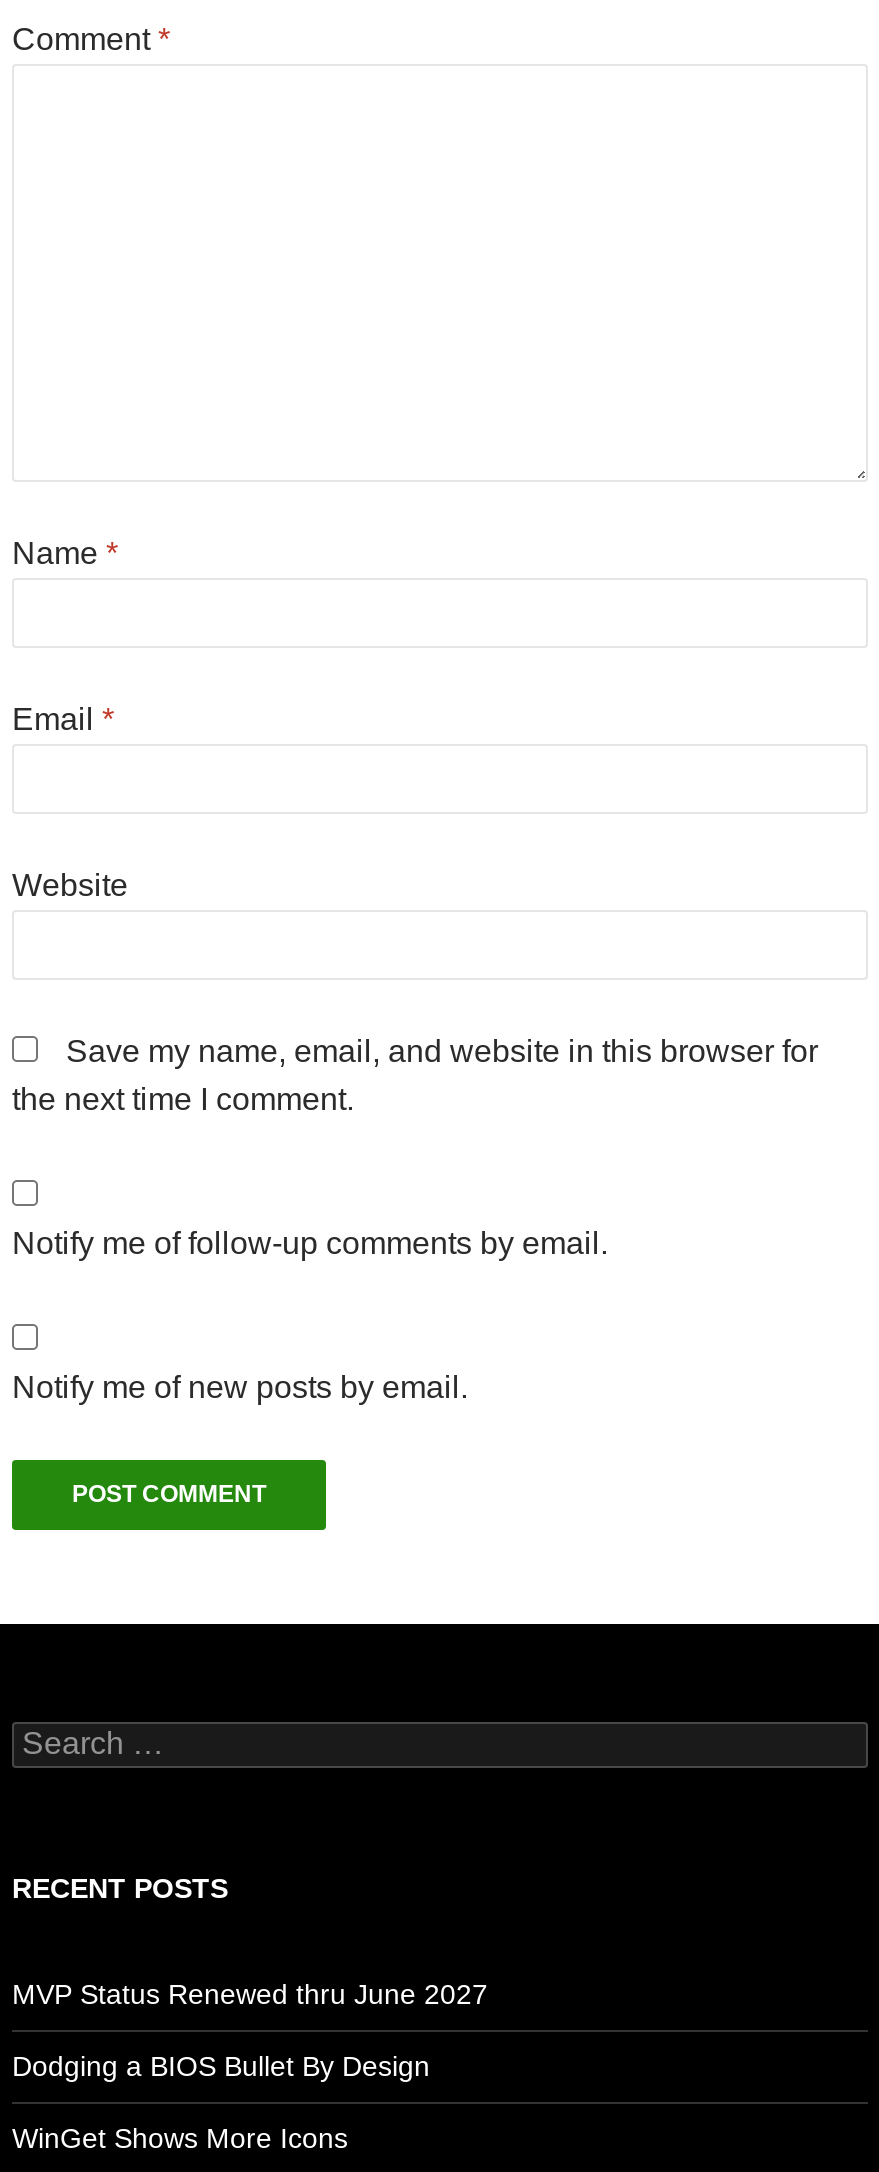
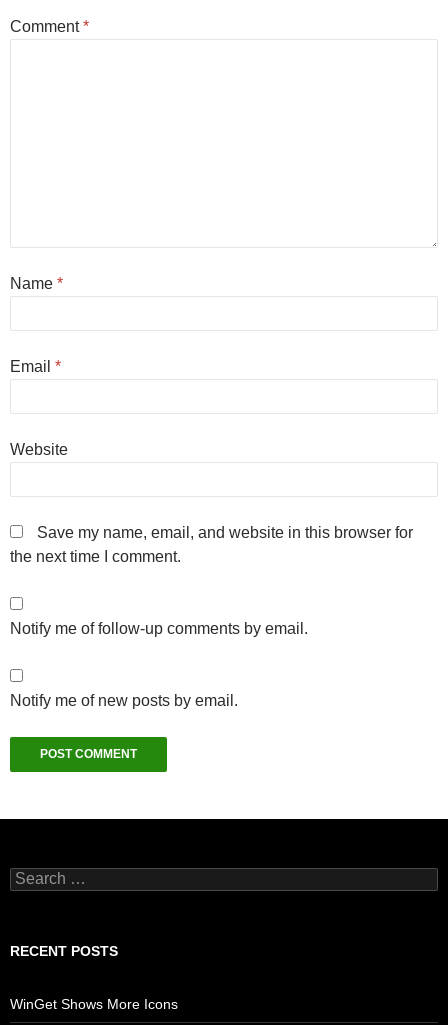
- MVP Status Renewed thru June 2027
- Dodging a BIOS Bullet By Design
